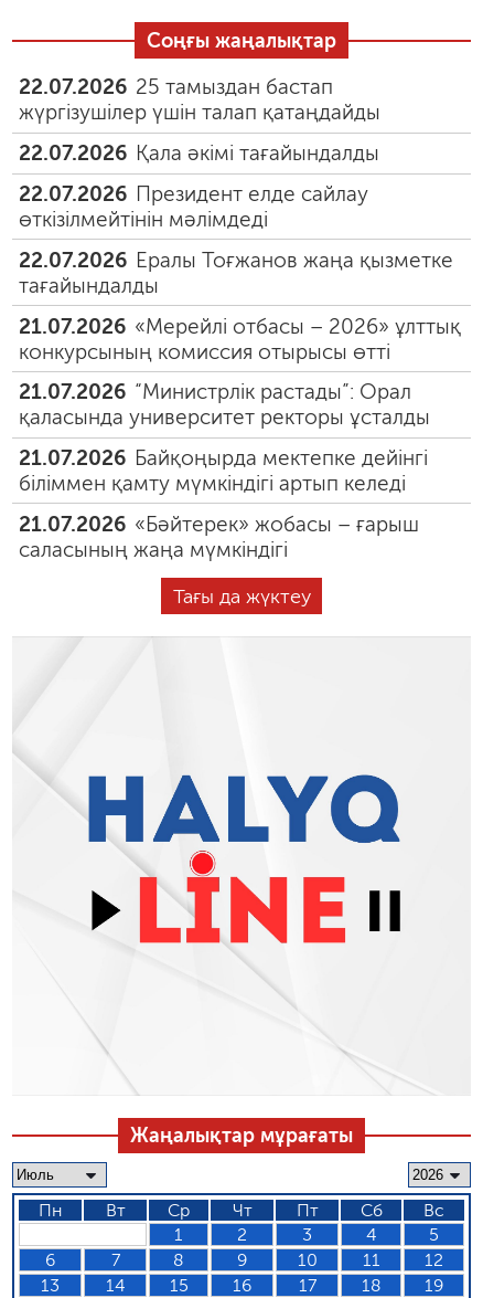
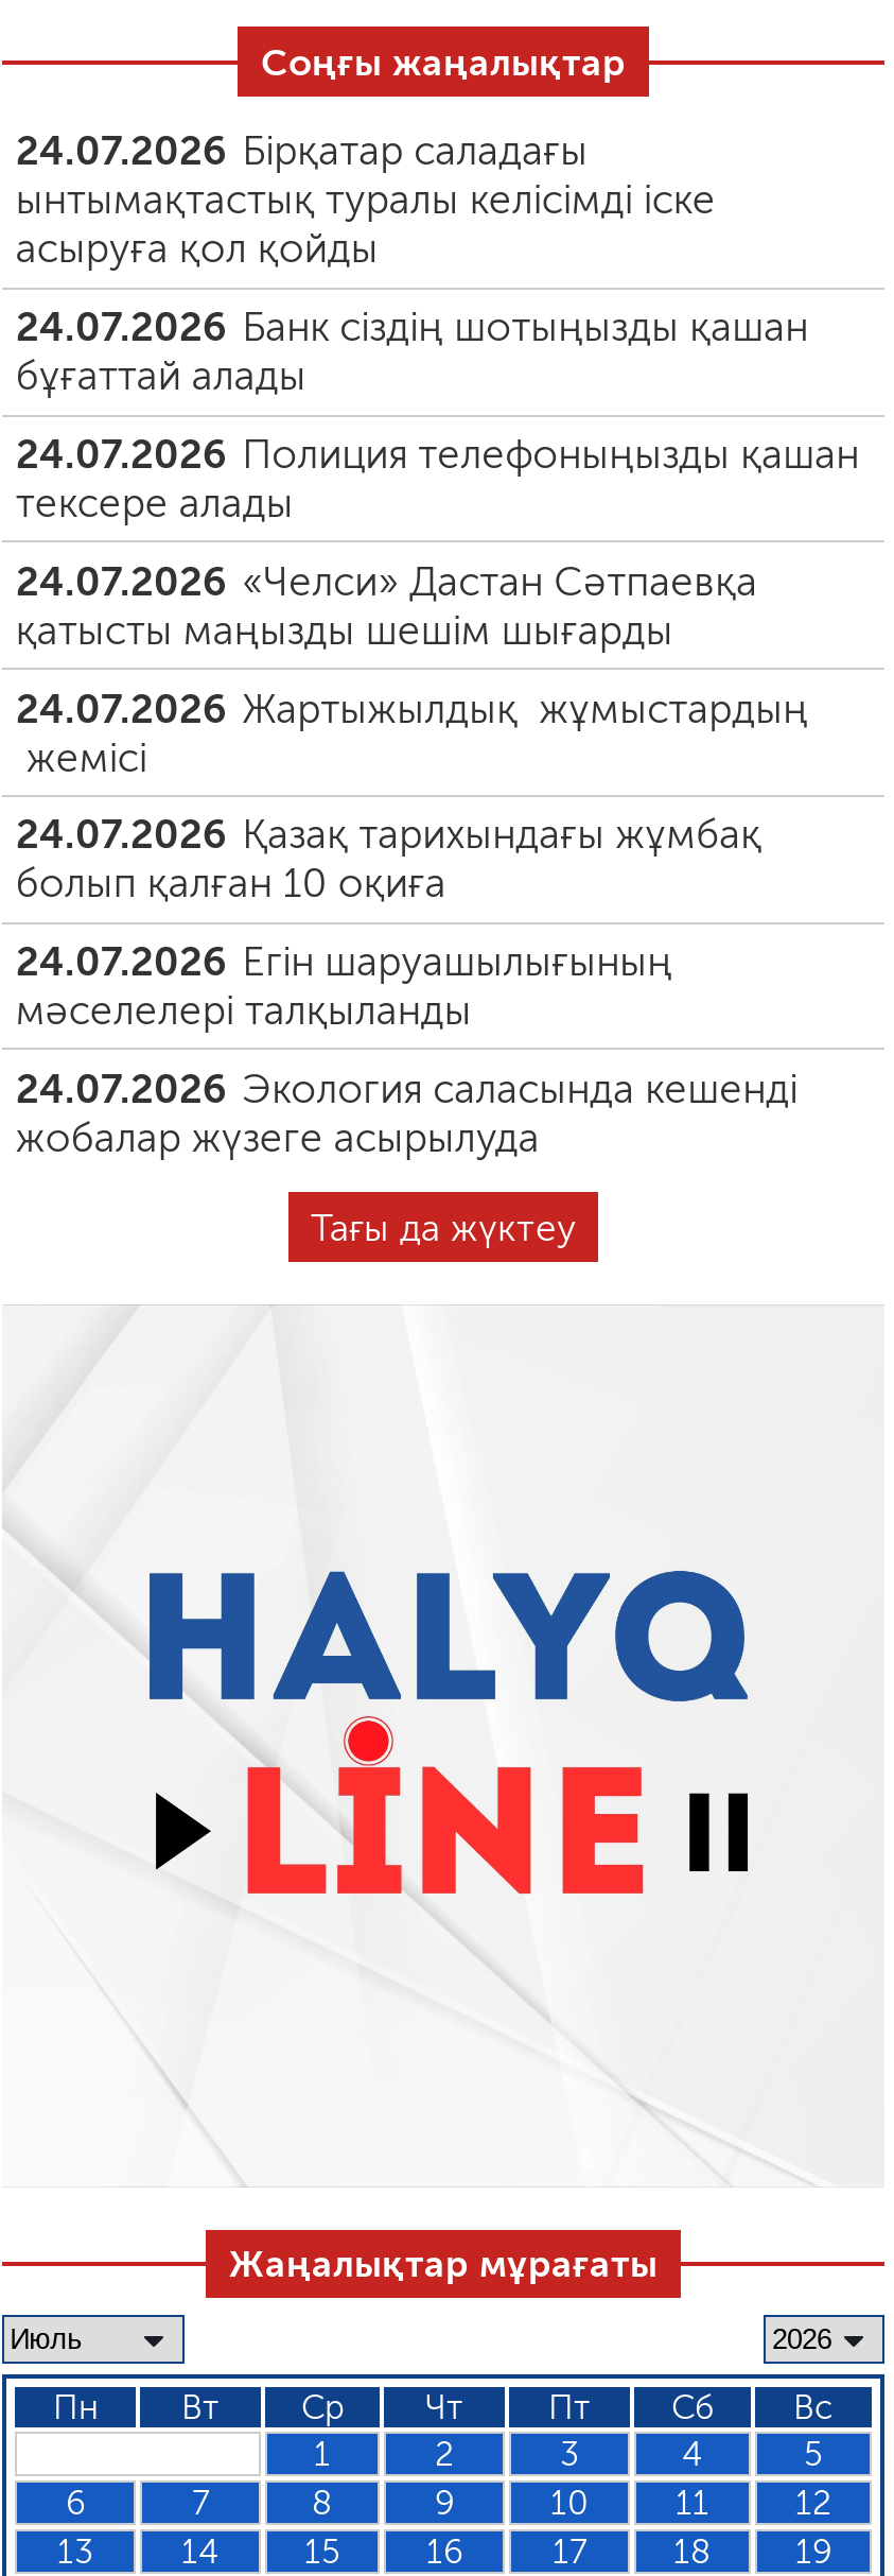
- 22.07.2026 25 тамыздан бастап
- жүргізушілер үшін талап қатаңдайды
+ 24.07.2026 Бірқатар саладағы
+ ынтымақтастық туралы келісімді іске
+ асыруға қол қойды

- 22.07.2026 Қала әкімі тағайындалды
+ 24.07.2026 Банк сіздің шотыңызды қашан
+ бұғаттай алады

- 22.07.2026 Президент елде сайлау
- өткізілмейтінін мәлімдеді
+ 24.07.2026 Полиция телефоныңызды қашан
+ тексере алады

- 22.07.2026 Ералы Тоғжанов жаңа қызметке
- тағайындалды
+ 24.07.2026 «Челси» Дастан Сәтпаевқа
+ қатысты маңызды шешім шығарды

- 21.07.2026 «Мерейлі отбасы – 2026» ұлттық
- конкурсының комиссия отырысы өтті
+ 24.07.2026 Жартыжылдық жұмыстардың
+ жемісі

- 21.07.2026 “Министрлік растады”: Орал
- қаласында университет ректоры ұсталды
+ 24.07.2026 Қазақ тарихындағы жұмбақ
+ болып қалған 10 оқиға

- 21.07.2026 Байқоңырда мектепке дейінгі
- біліммен қамту мүмкіндігі артып келеді
+ 24.07.2026 Егін шаруашылығының
+ мәселелері талқыланды

- 21.07.2026 «Бәйтерек» жобасы – ғарыш
- саласының жаңа мүмкіндігі
+ 24.07.2026 Экология саласында кешенді
+ жобалар жүзеге асырылуда
